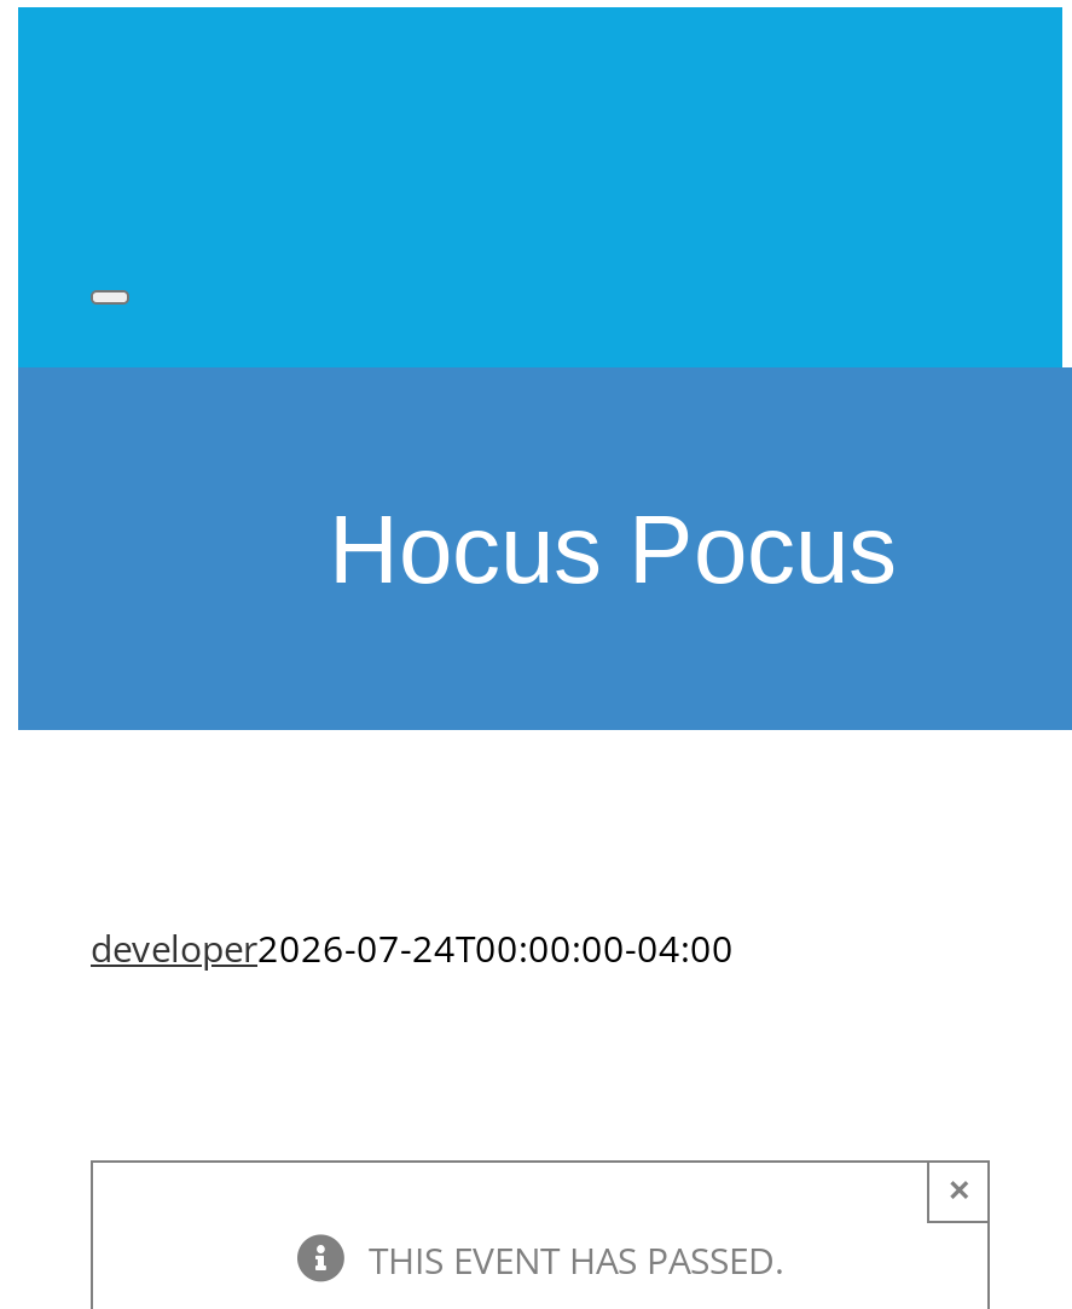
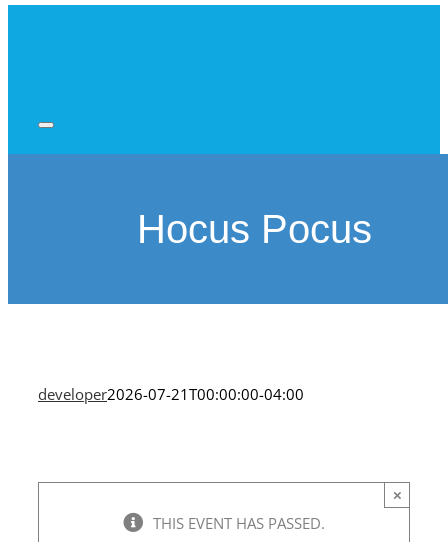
- developer2026-07-24T00:00:00-04:00
+ developer2026-07-21T00:00:00-04:00
